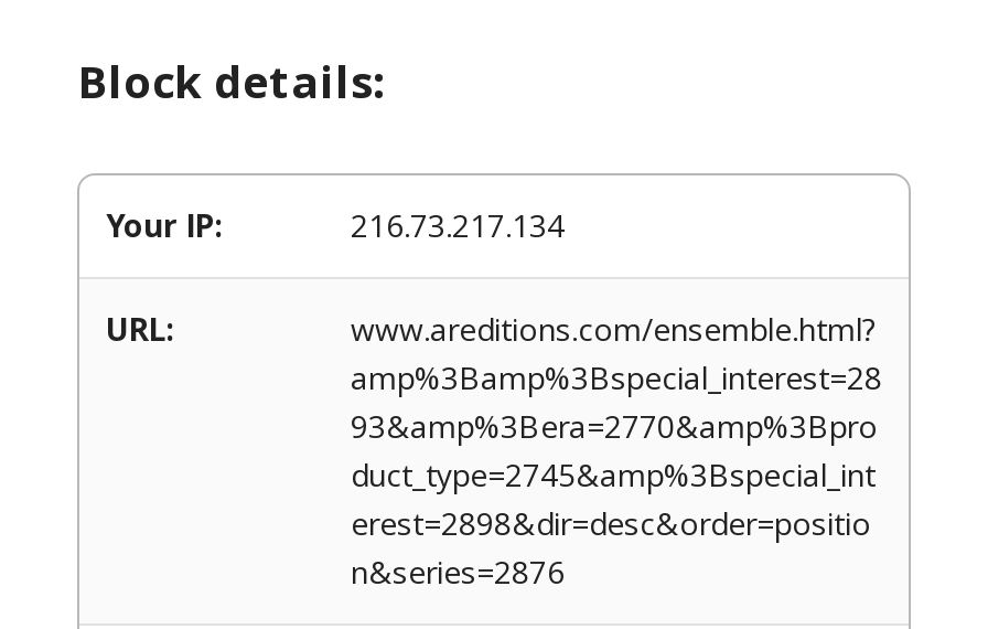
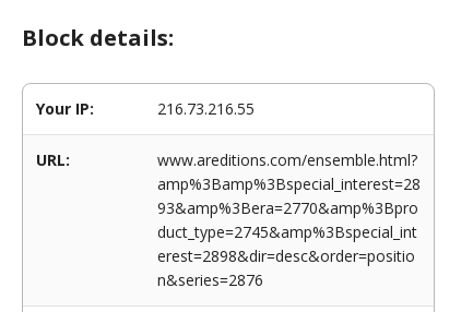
- 216.73.217.134
+ 216.73.216.55
